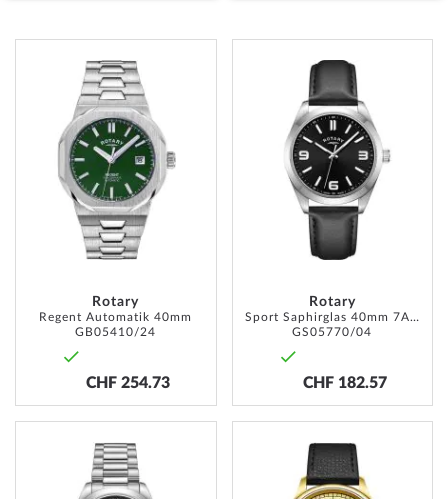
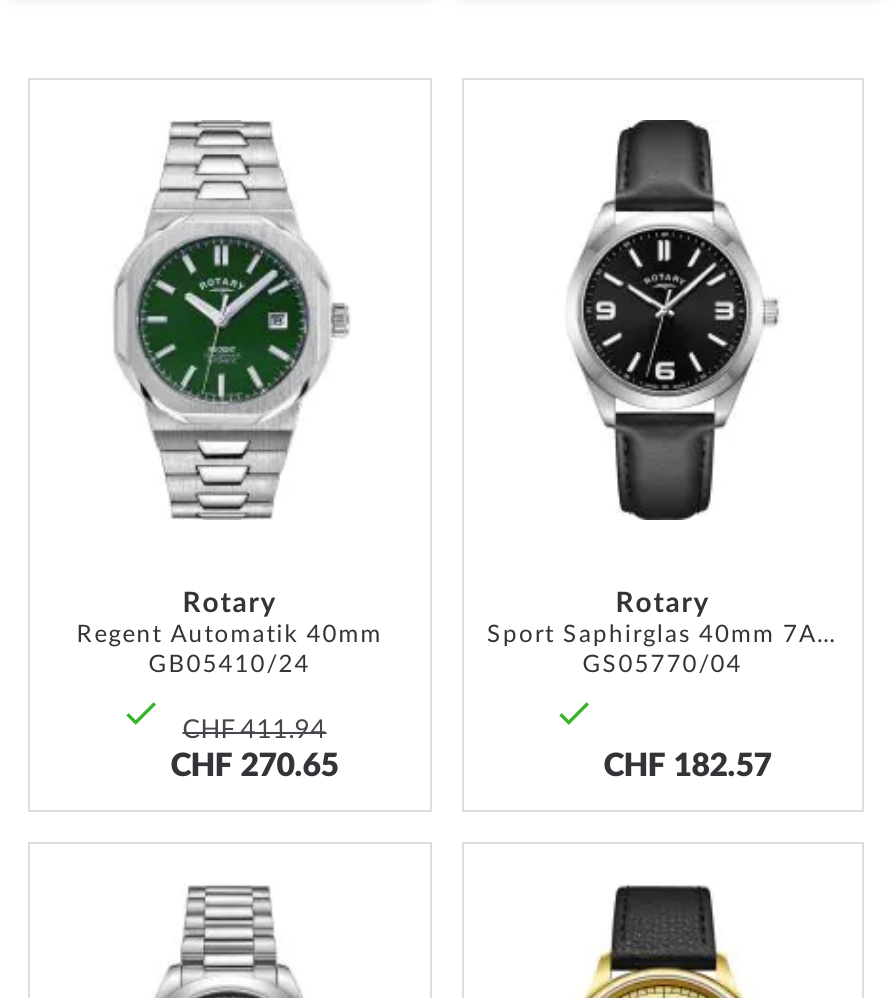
- CHF 254.73
+ CHF 411.94
+ CHF 270.65
